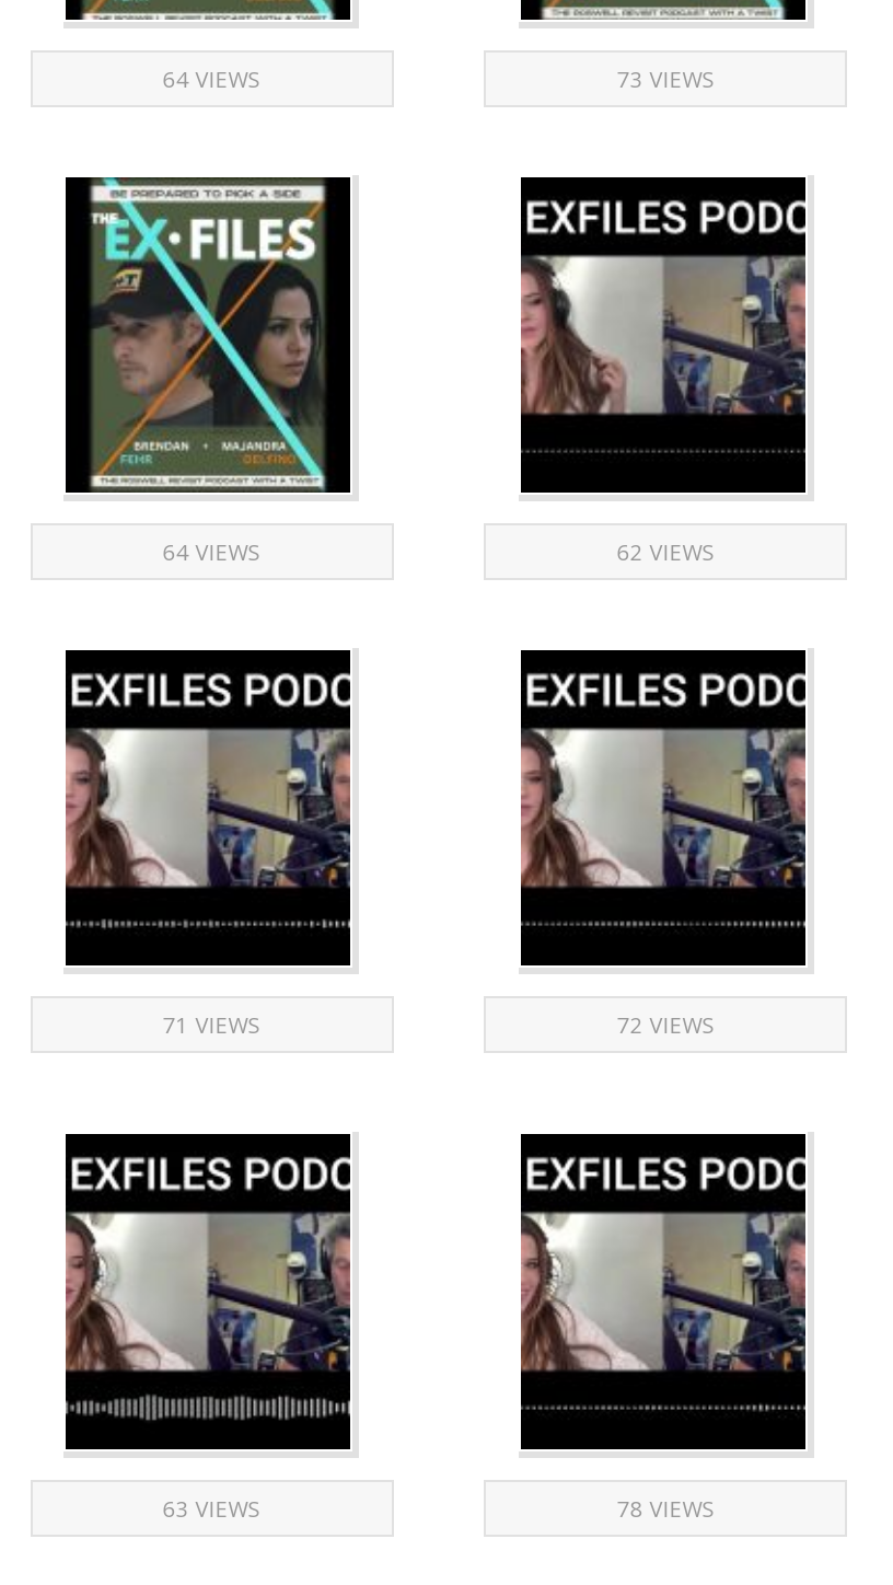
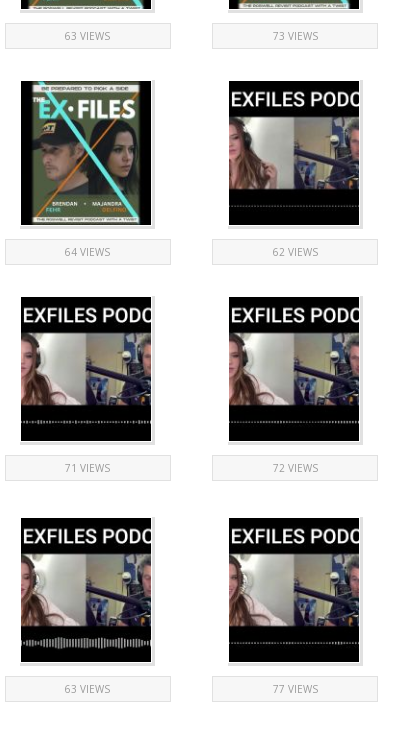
- 64 VIEWS
+ 63 VIEWS

- 78 VIEWS
+ 77 VIEWS
